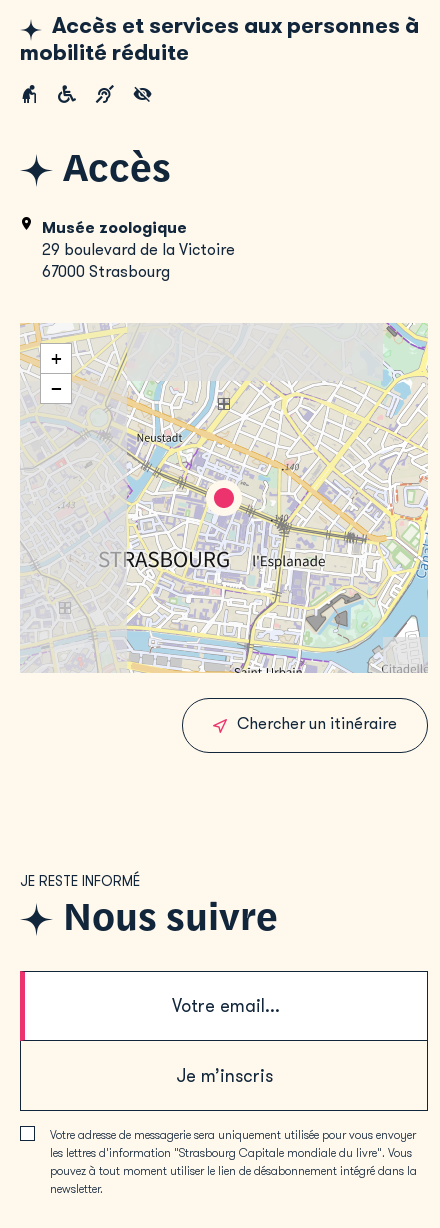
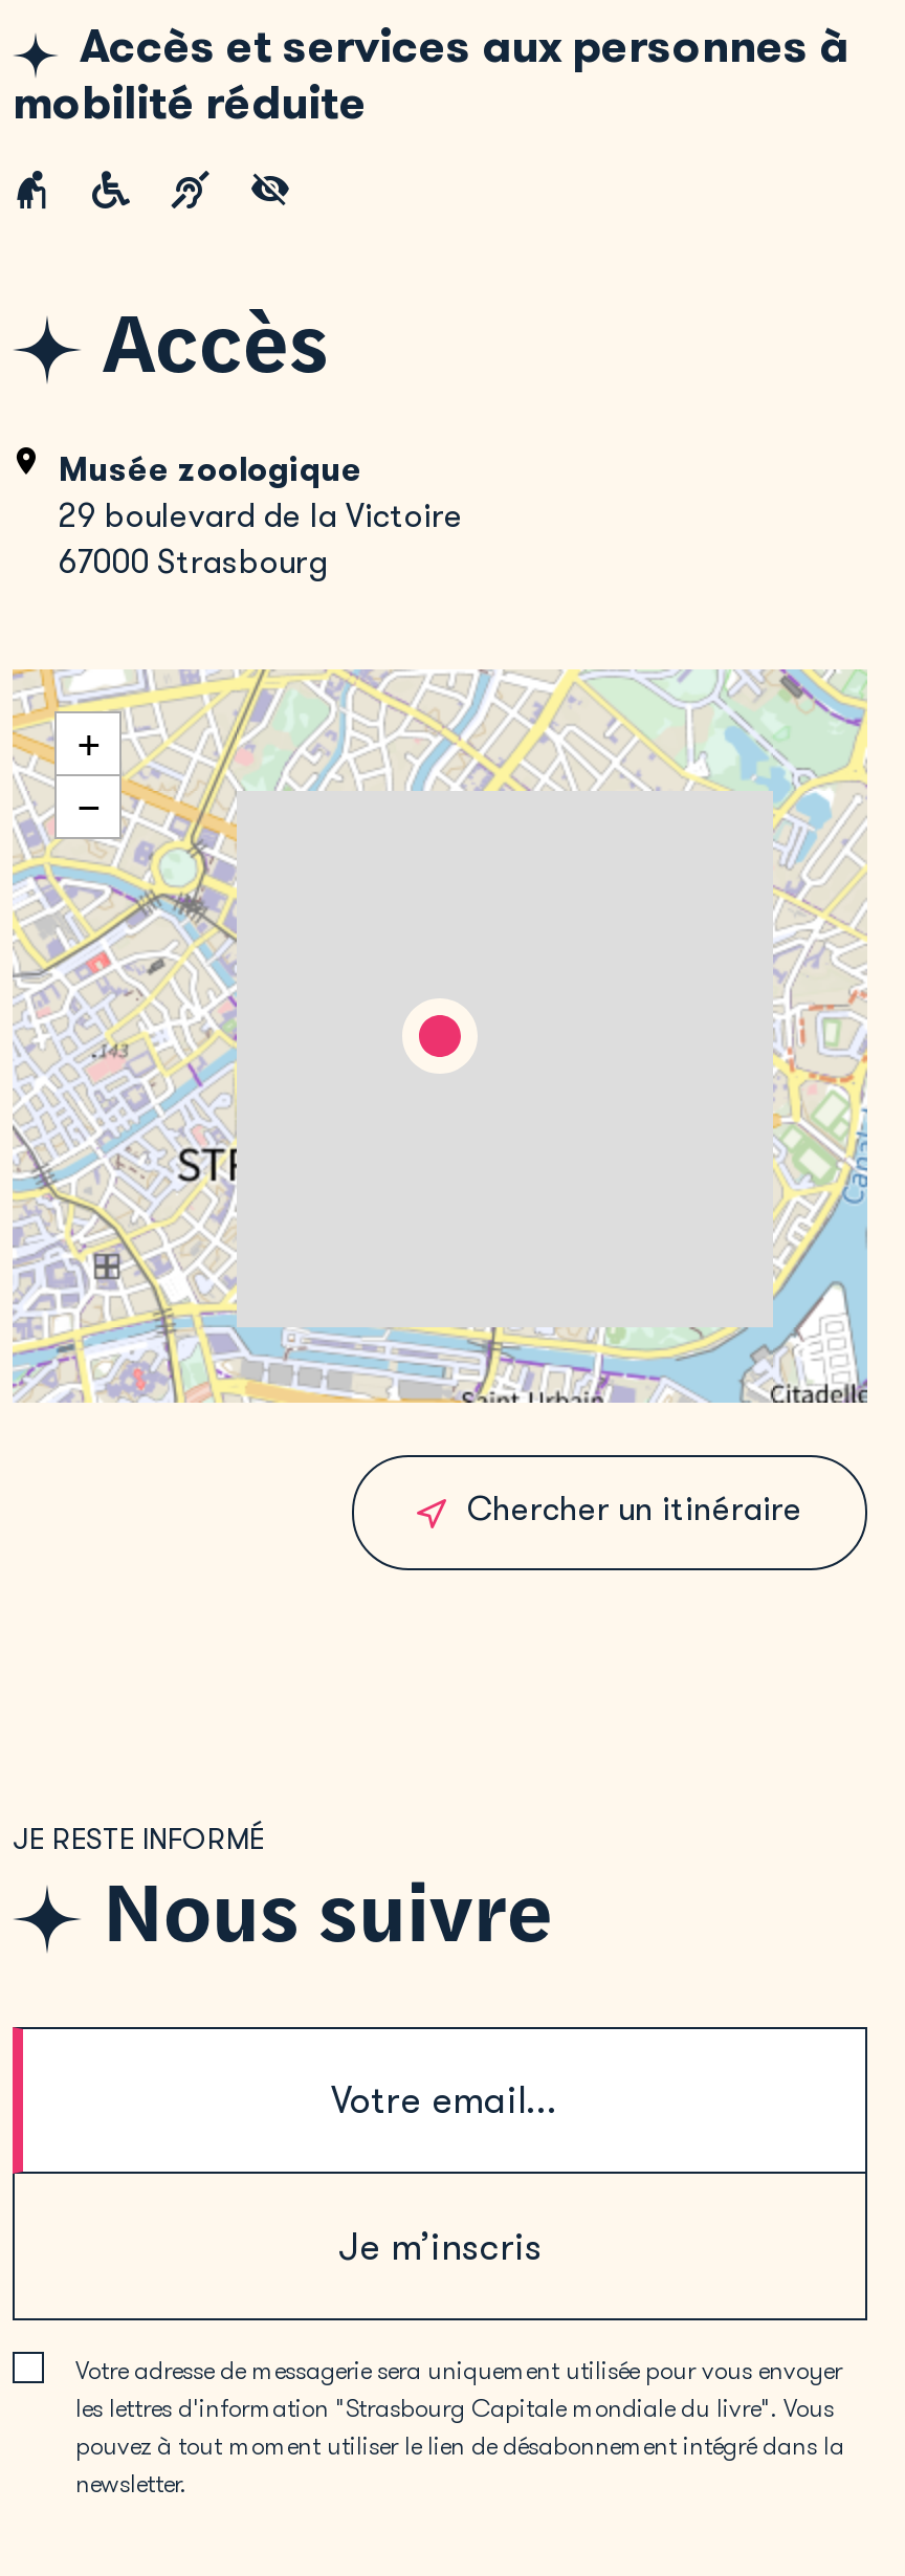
- [image]
+ [image]
